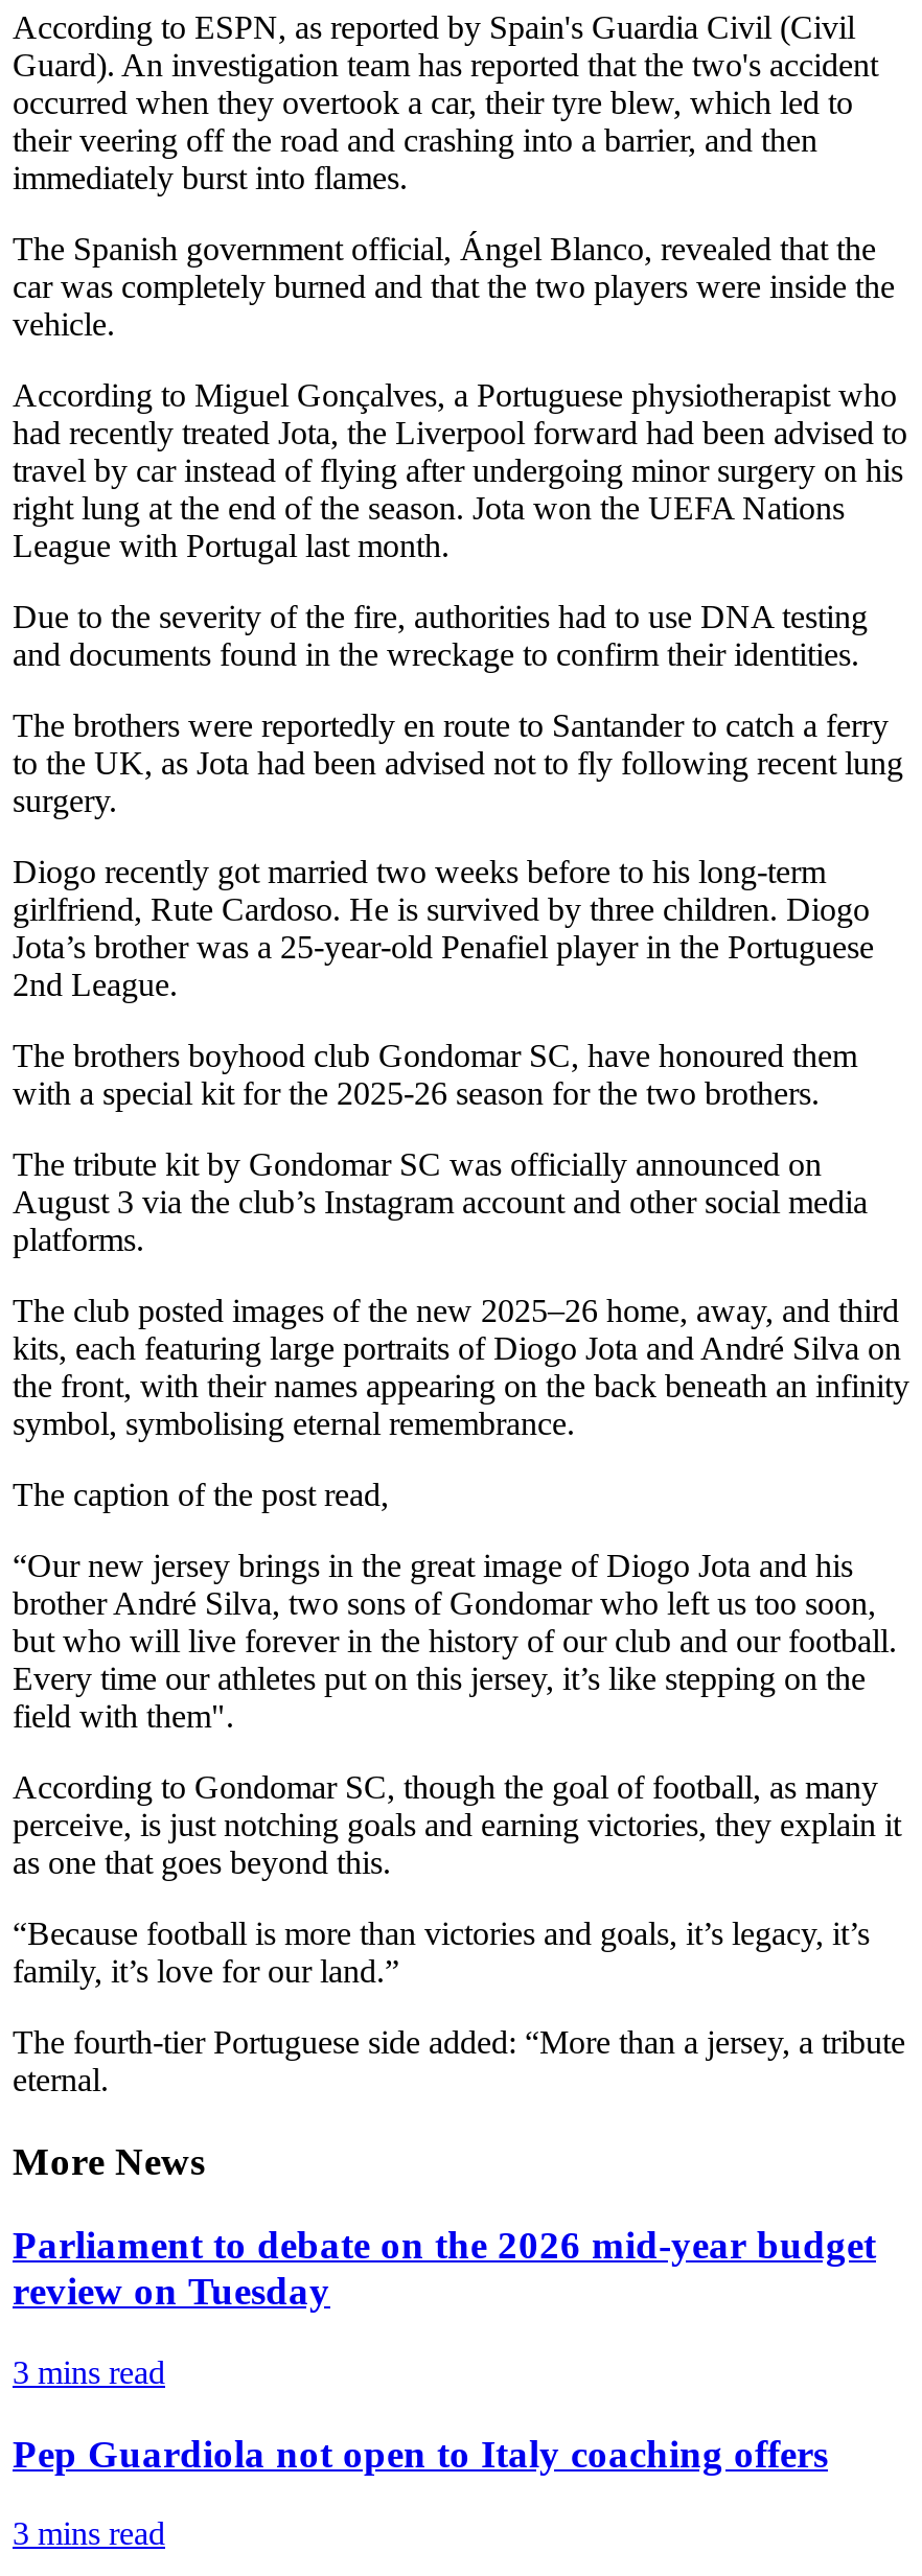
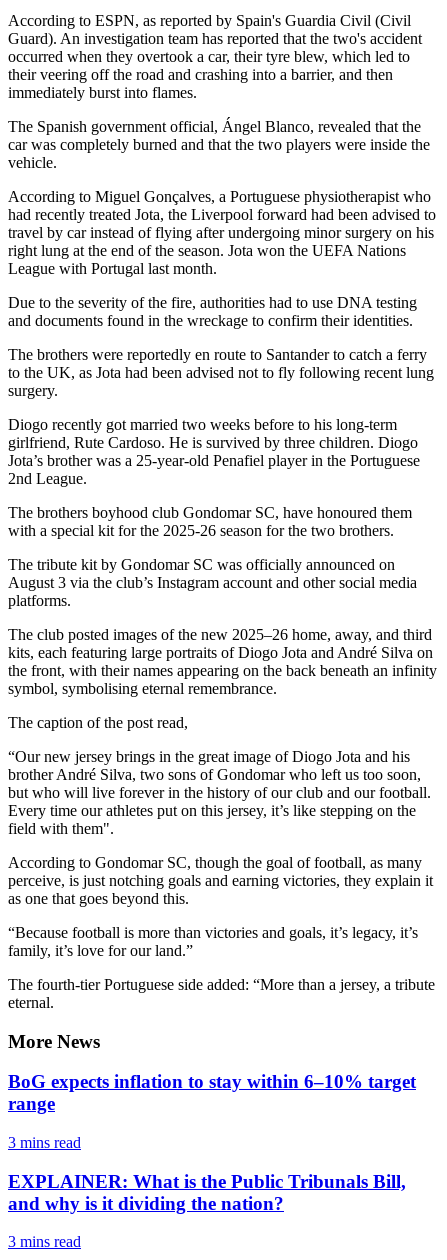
- Parliament to debate on the 2026 mid-year budget
- review on Tuesday
+ BoG expects inflation to stay within 6–10% target
+ range

- Pep Guardiola not open to Italy coaching offers
+ EXPLAINER: What is the Public Tribunals Bill,
+ and why is it dividing the nation?
